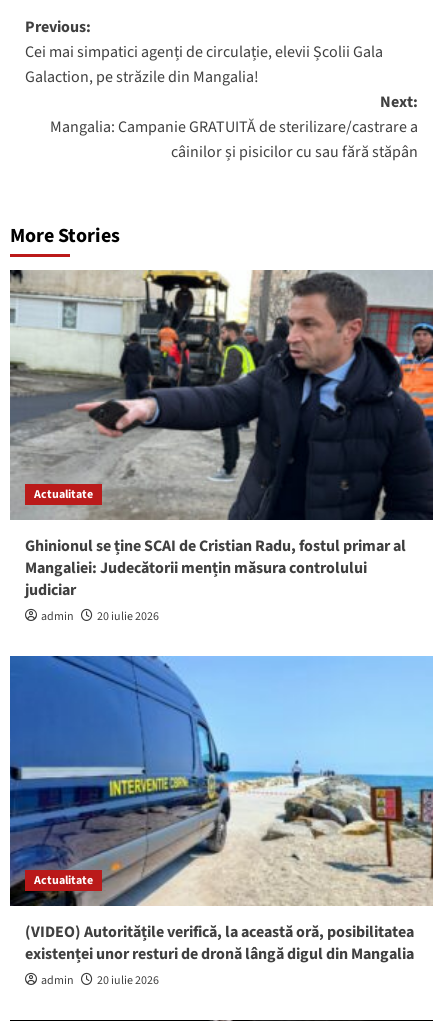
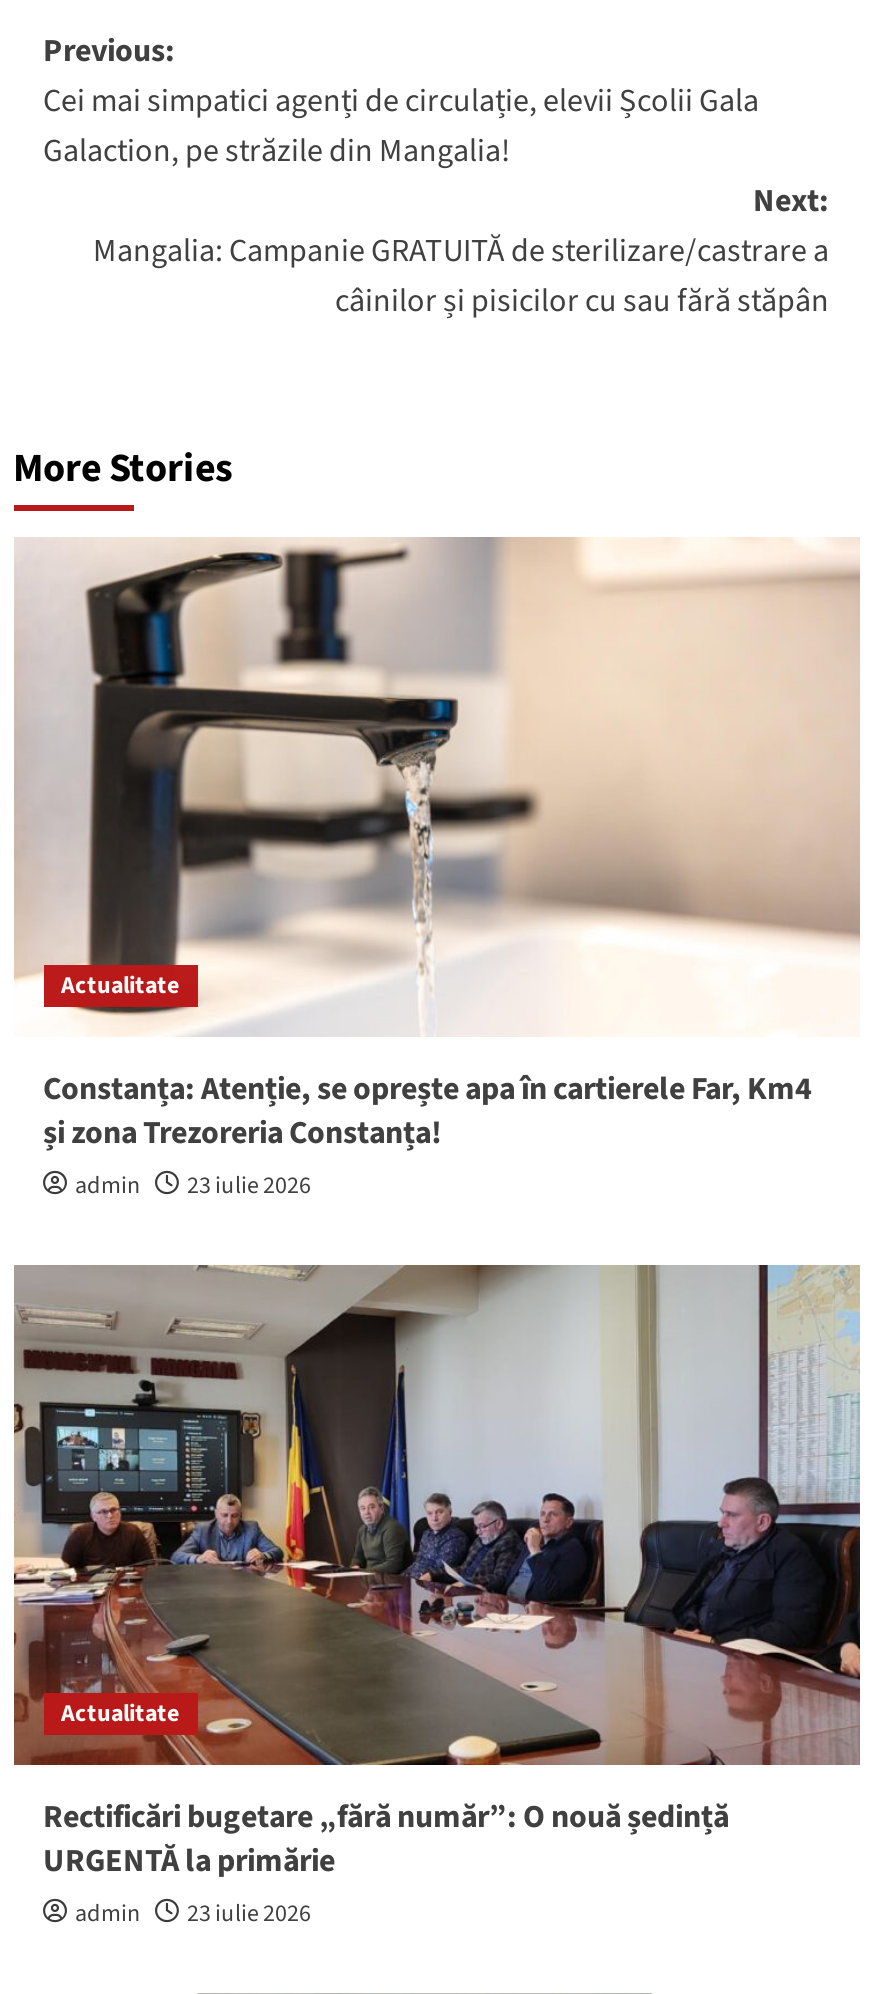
- [image]
- Ghinionul se ține SCAI de Cristian Radu, fostul primar al
- Mangaliei: Judecătorii mențin măsura controlului
- judiciar
+ [image]
+ Constanța: Atenție, se oprește apa în cartierele Far, Km4
+ și zona Trezoreria Constanța!

- admin 20 iulie 2026
+ admin 23 iulie 2026

- [image]
- (VIDEO) Autoritățile verifică, la această oră, posibilitatea
- existenței unor resturi de dronă lângă digul din Mangalia
+ [image]
+ Rectificări bugetare „fără număr”: O nouă ședință
+ URGENTĂ la primărie

- admin 20 iulie 2026
+ admin 23 iulie 2026
